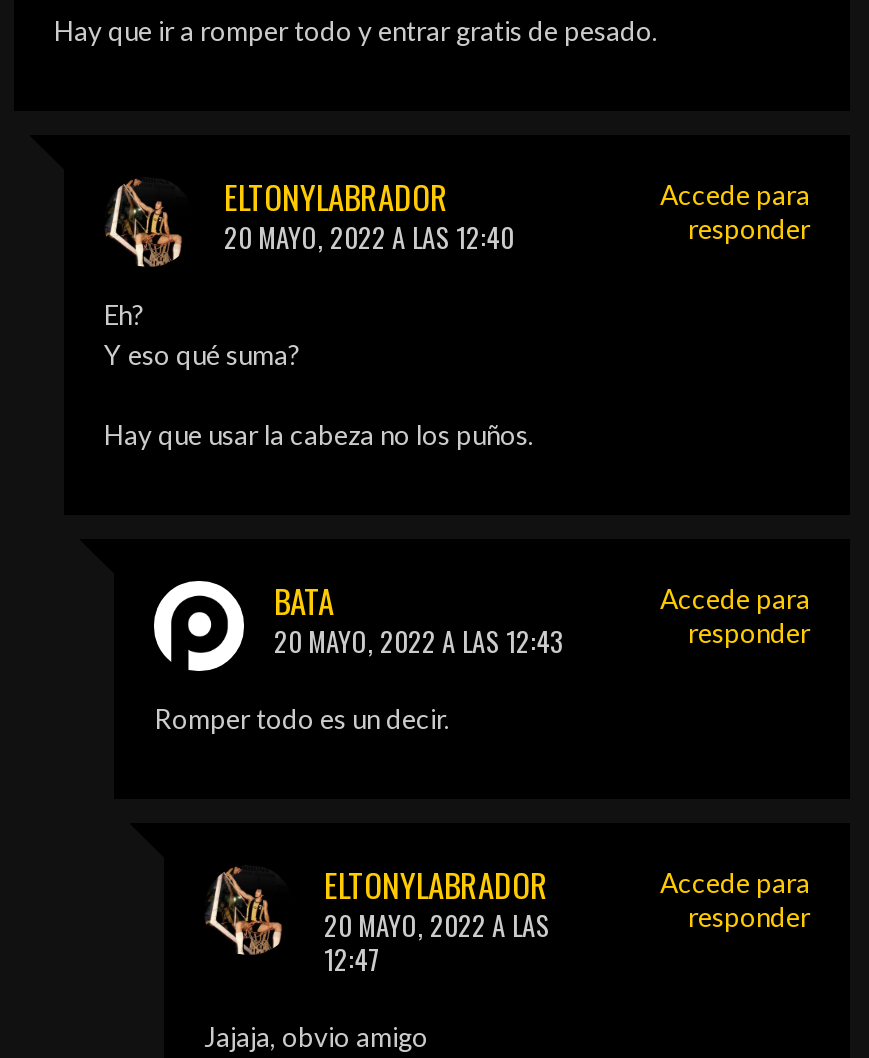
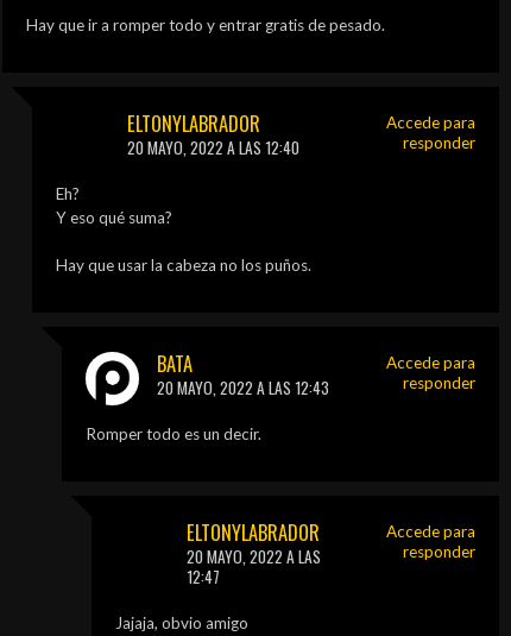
- [image]

- [image]
